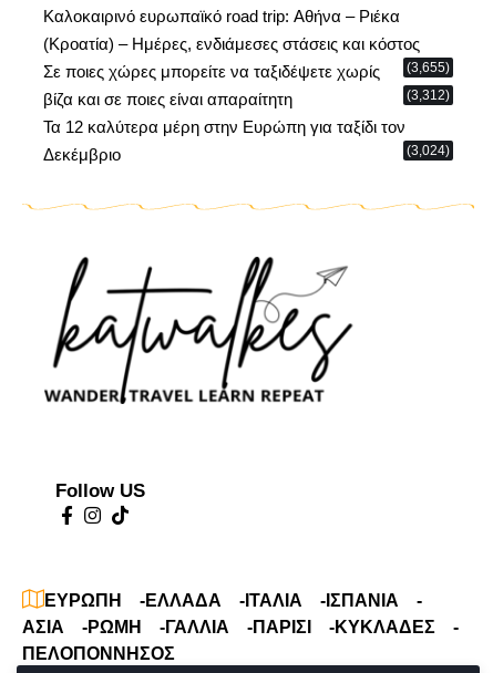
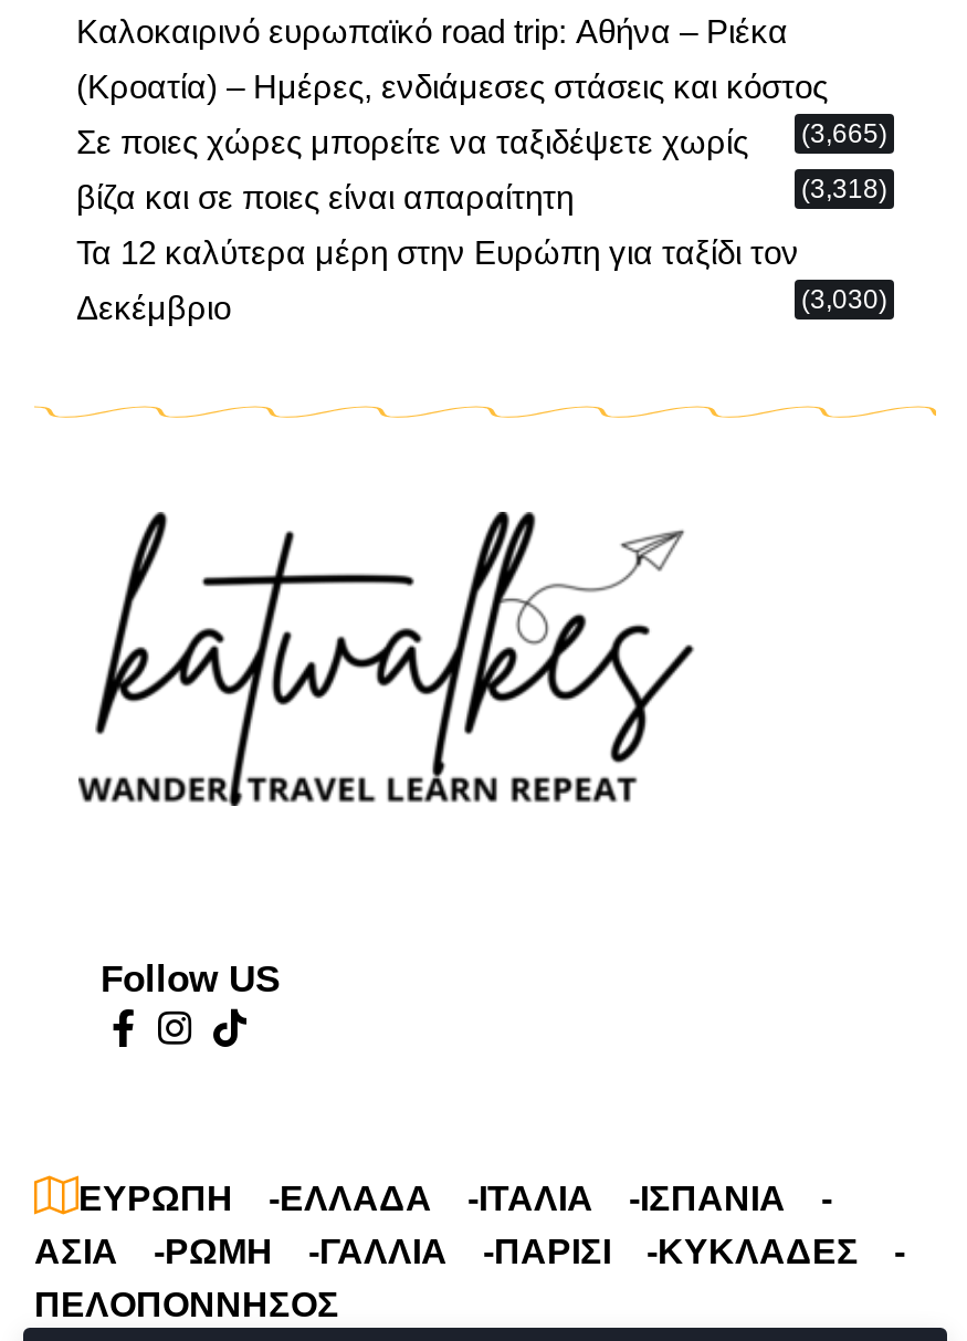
- Σε ποιες χώρες μπορείτε να ταξιδέψετε χωρίς (3,655)
+ Σε ποιες χώρες μπορείτε να ταξιδέψετε χωρίς (3,665)

- (3,312)
+ (3,318)

- (3,024)
+ (3,030)
